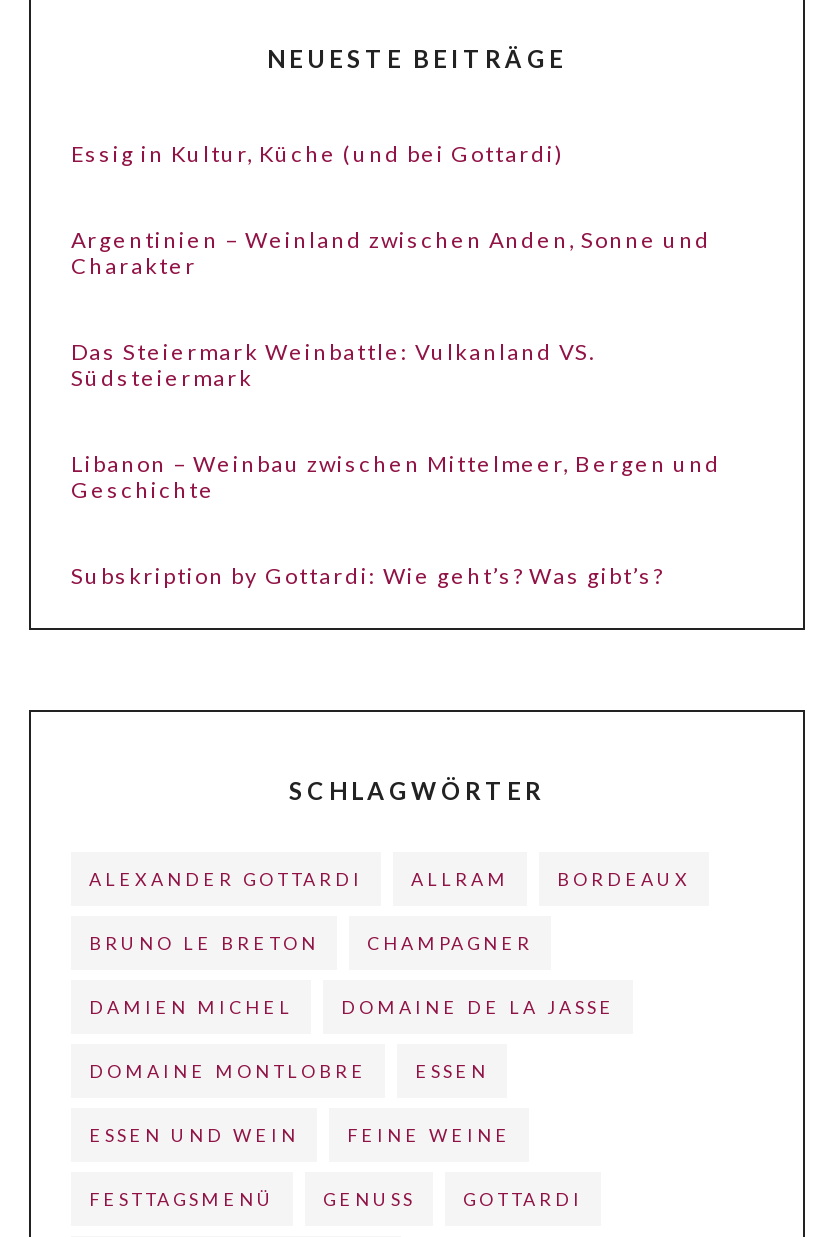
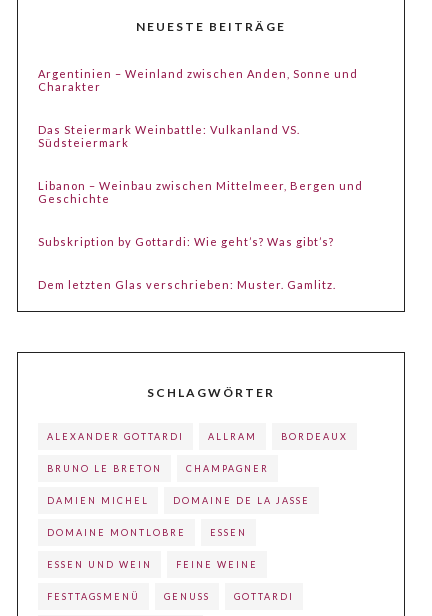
- Essig in Kultur, Küche (und bei Gottardi)

moved up: Argentinien – Weinland zwischen Anden, Sonne und | Charakter | Das Steiermark Weinbattle: Vulkanland VS. | Südsteiermark | Libanon – Weinbau zwischen Mittelmeer, Bergen und | Geschichte | Subskription by Gottardi: Wie geht’s? Was gibt’s?

+ Dem letzten Glas verschrieben: Muster. Gamlitz.
